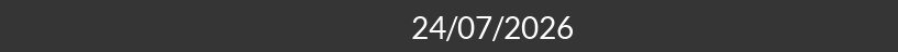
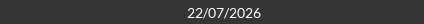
- 24/07/2026
+ 22/07/2026
